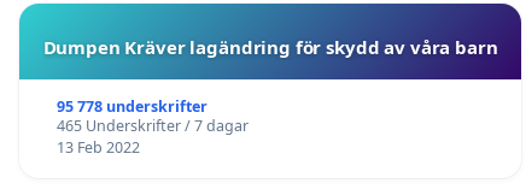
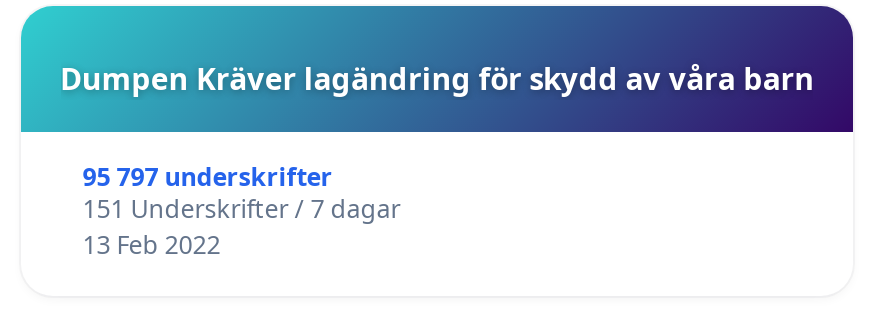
- 95 778 underskrifter
+ 95 797 underskrifter

- 465 Underskrifter / 7 dagar
+ 151 Underskrifter / 7 dagar
